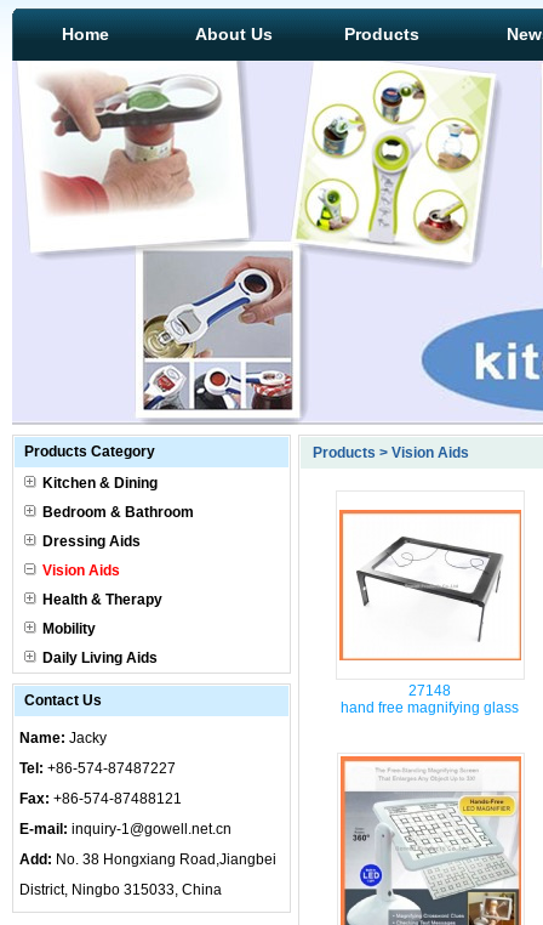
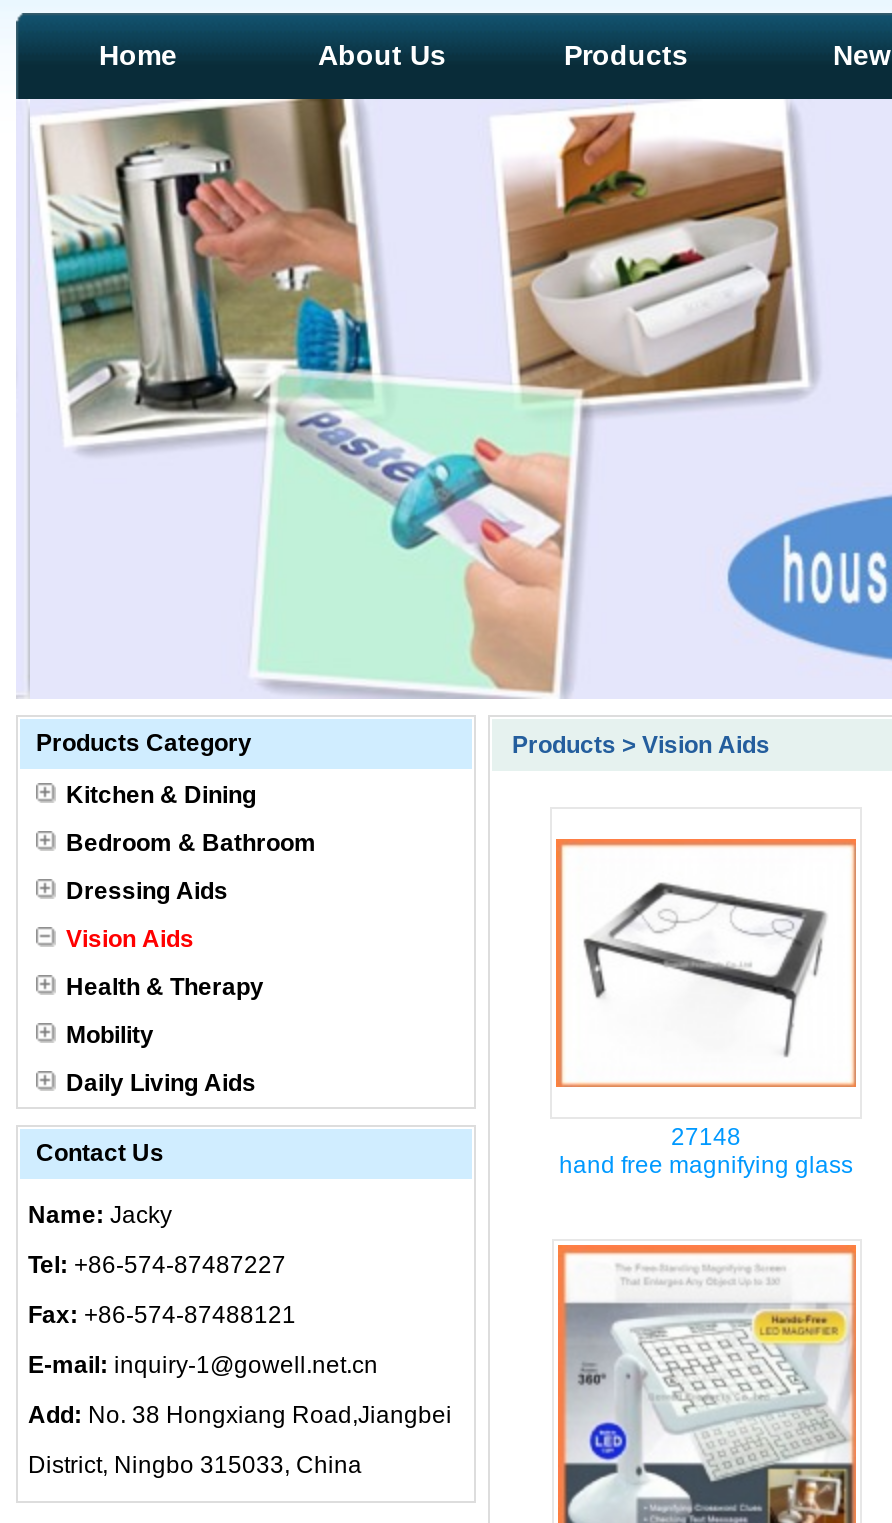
- [image]
+ [image]
